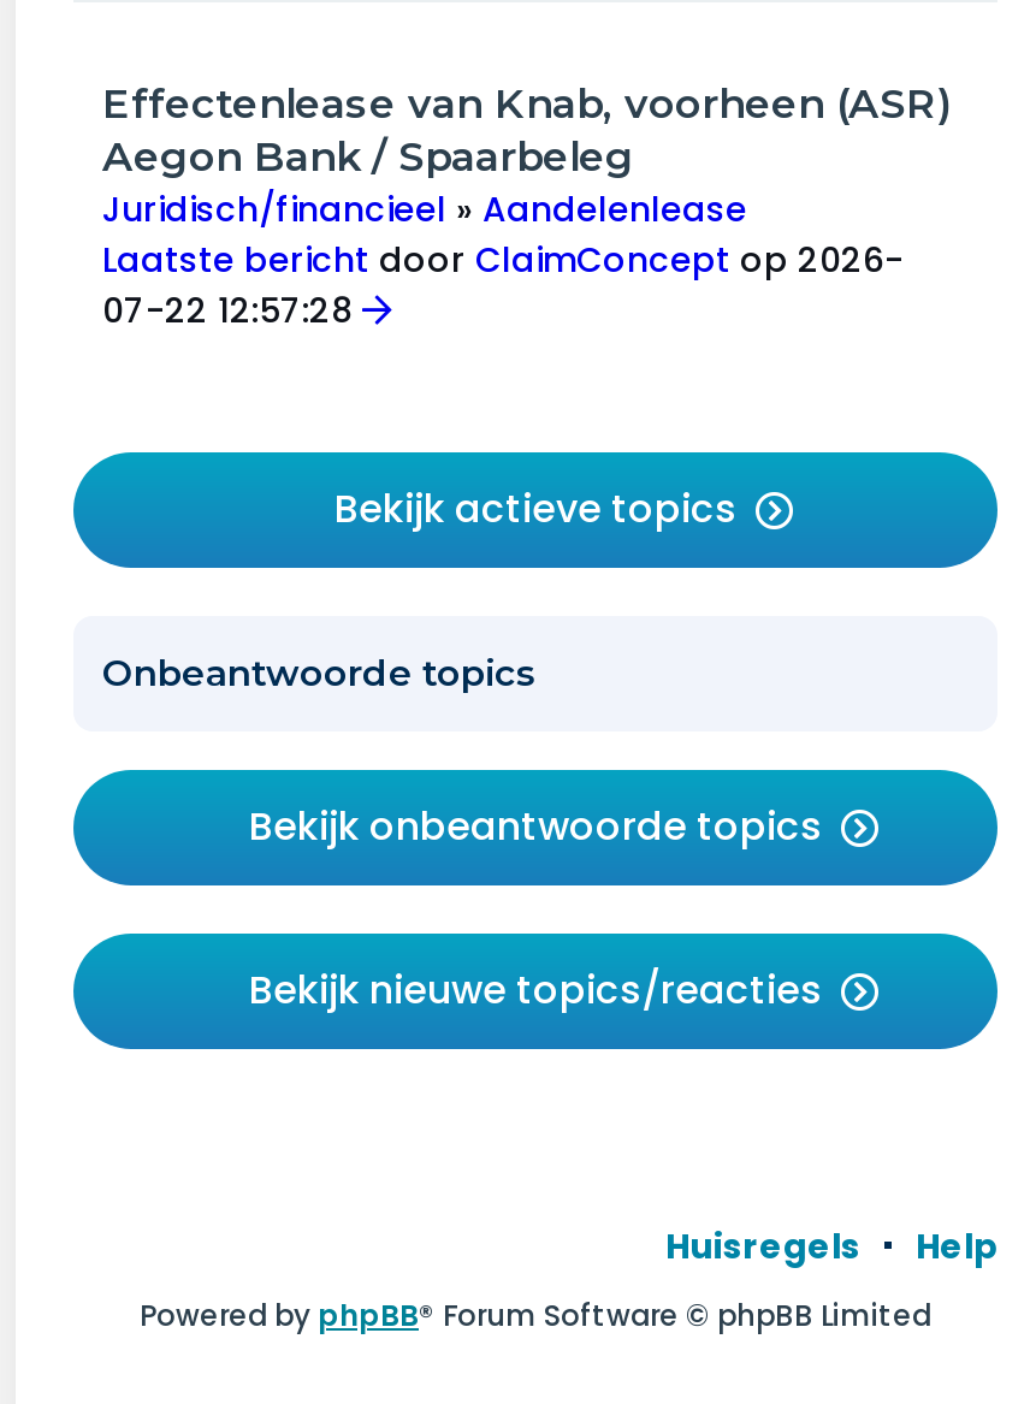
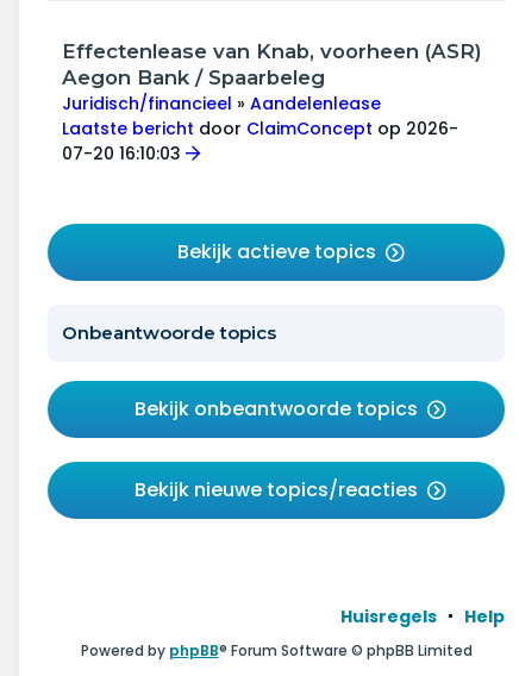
- 07-22 12:57:28
+ 07-20 16:10:03
